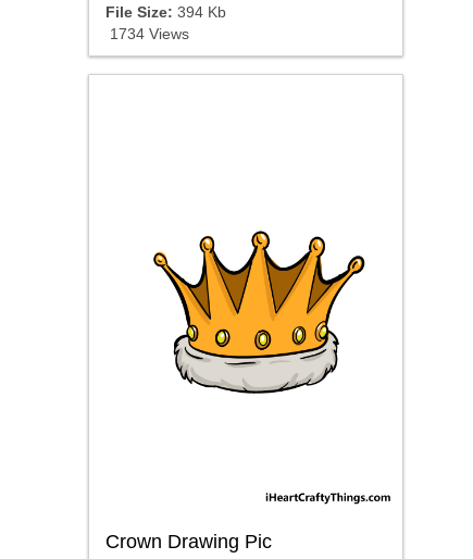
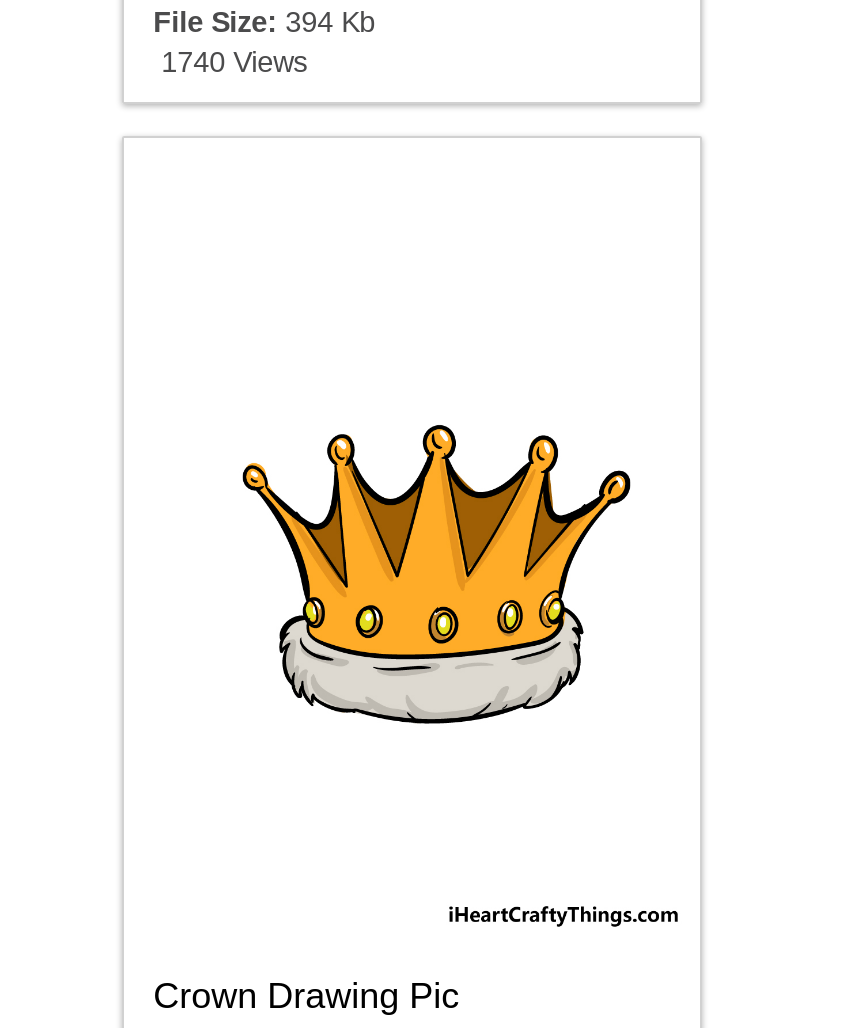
- 1734 Views
+ 1740 Views
